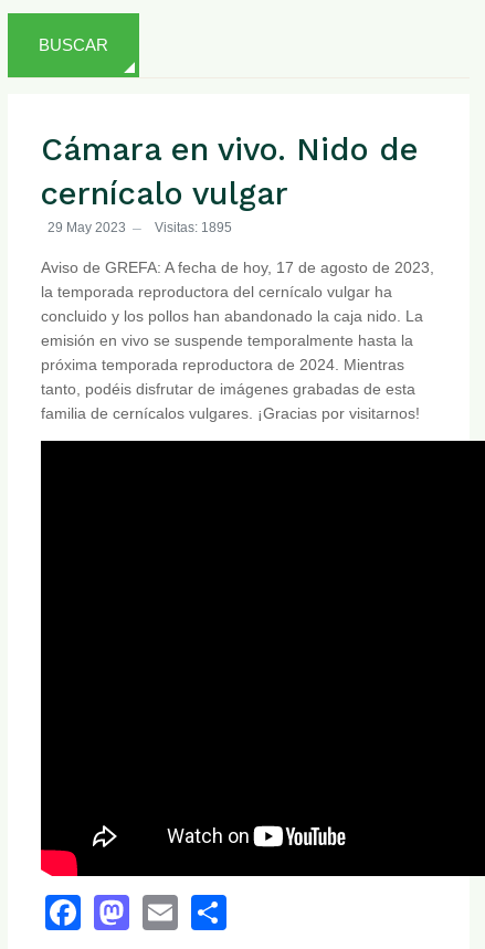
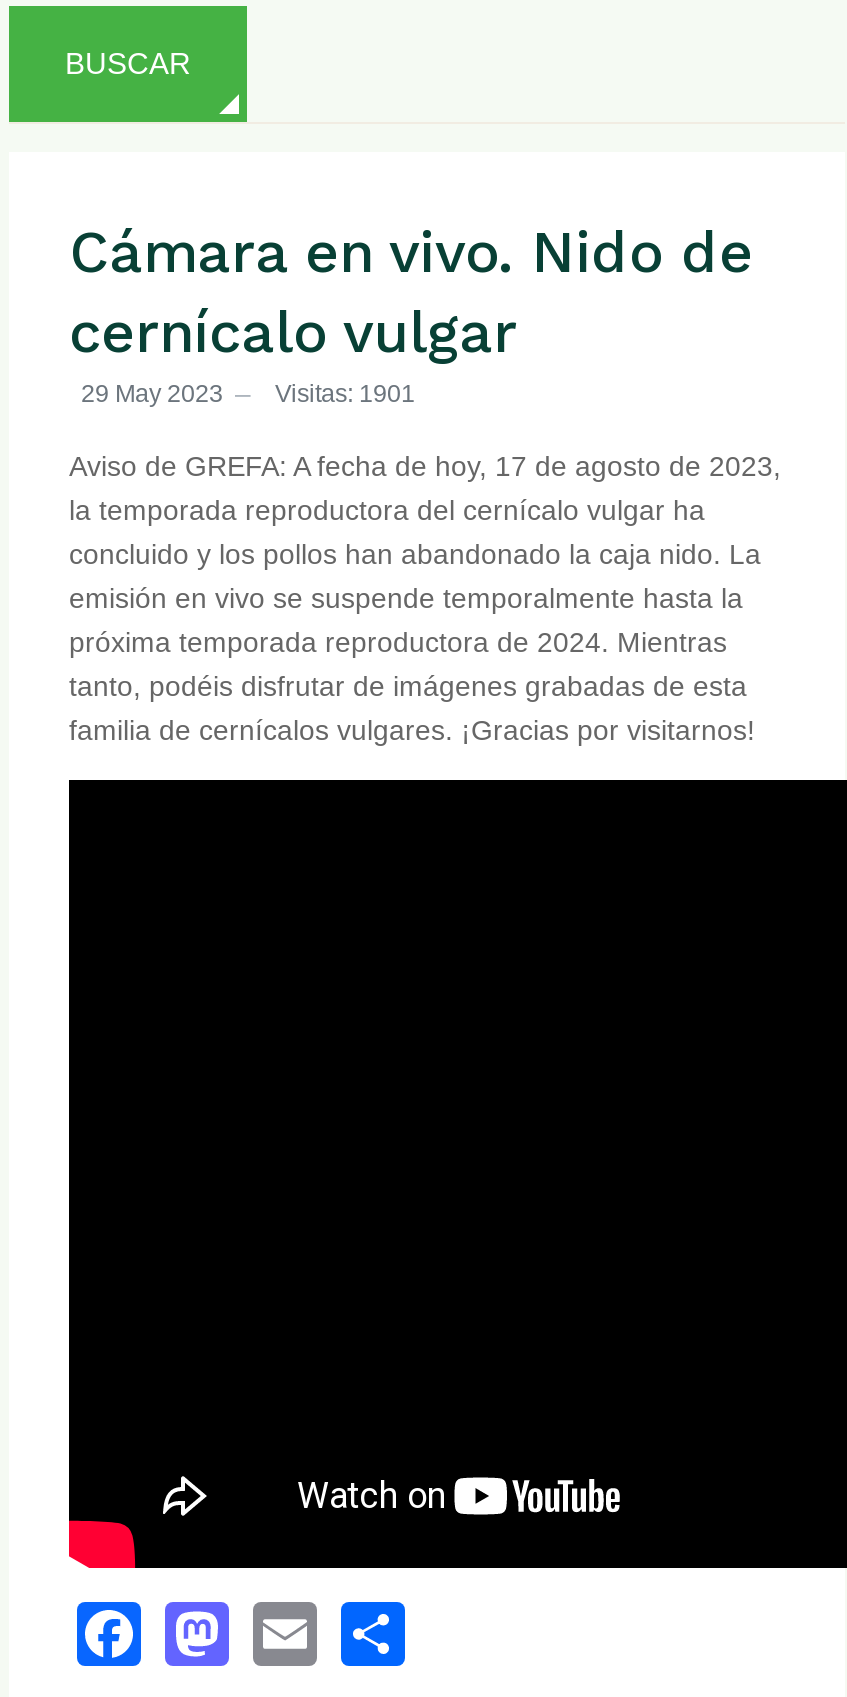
- 29 May 2023 Visitas: 1895
+ 29 May 2023 Visitas: 1901
